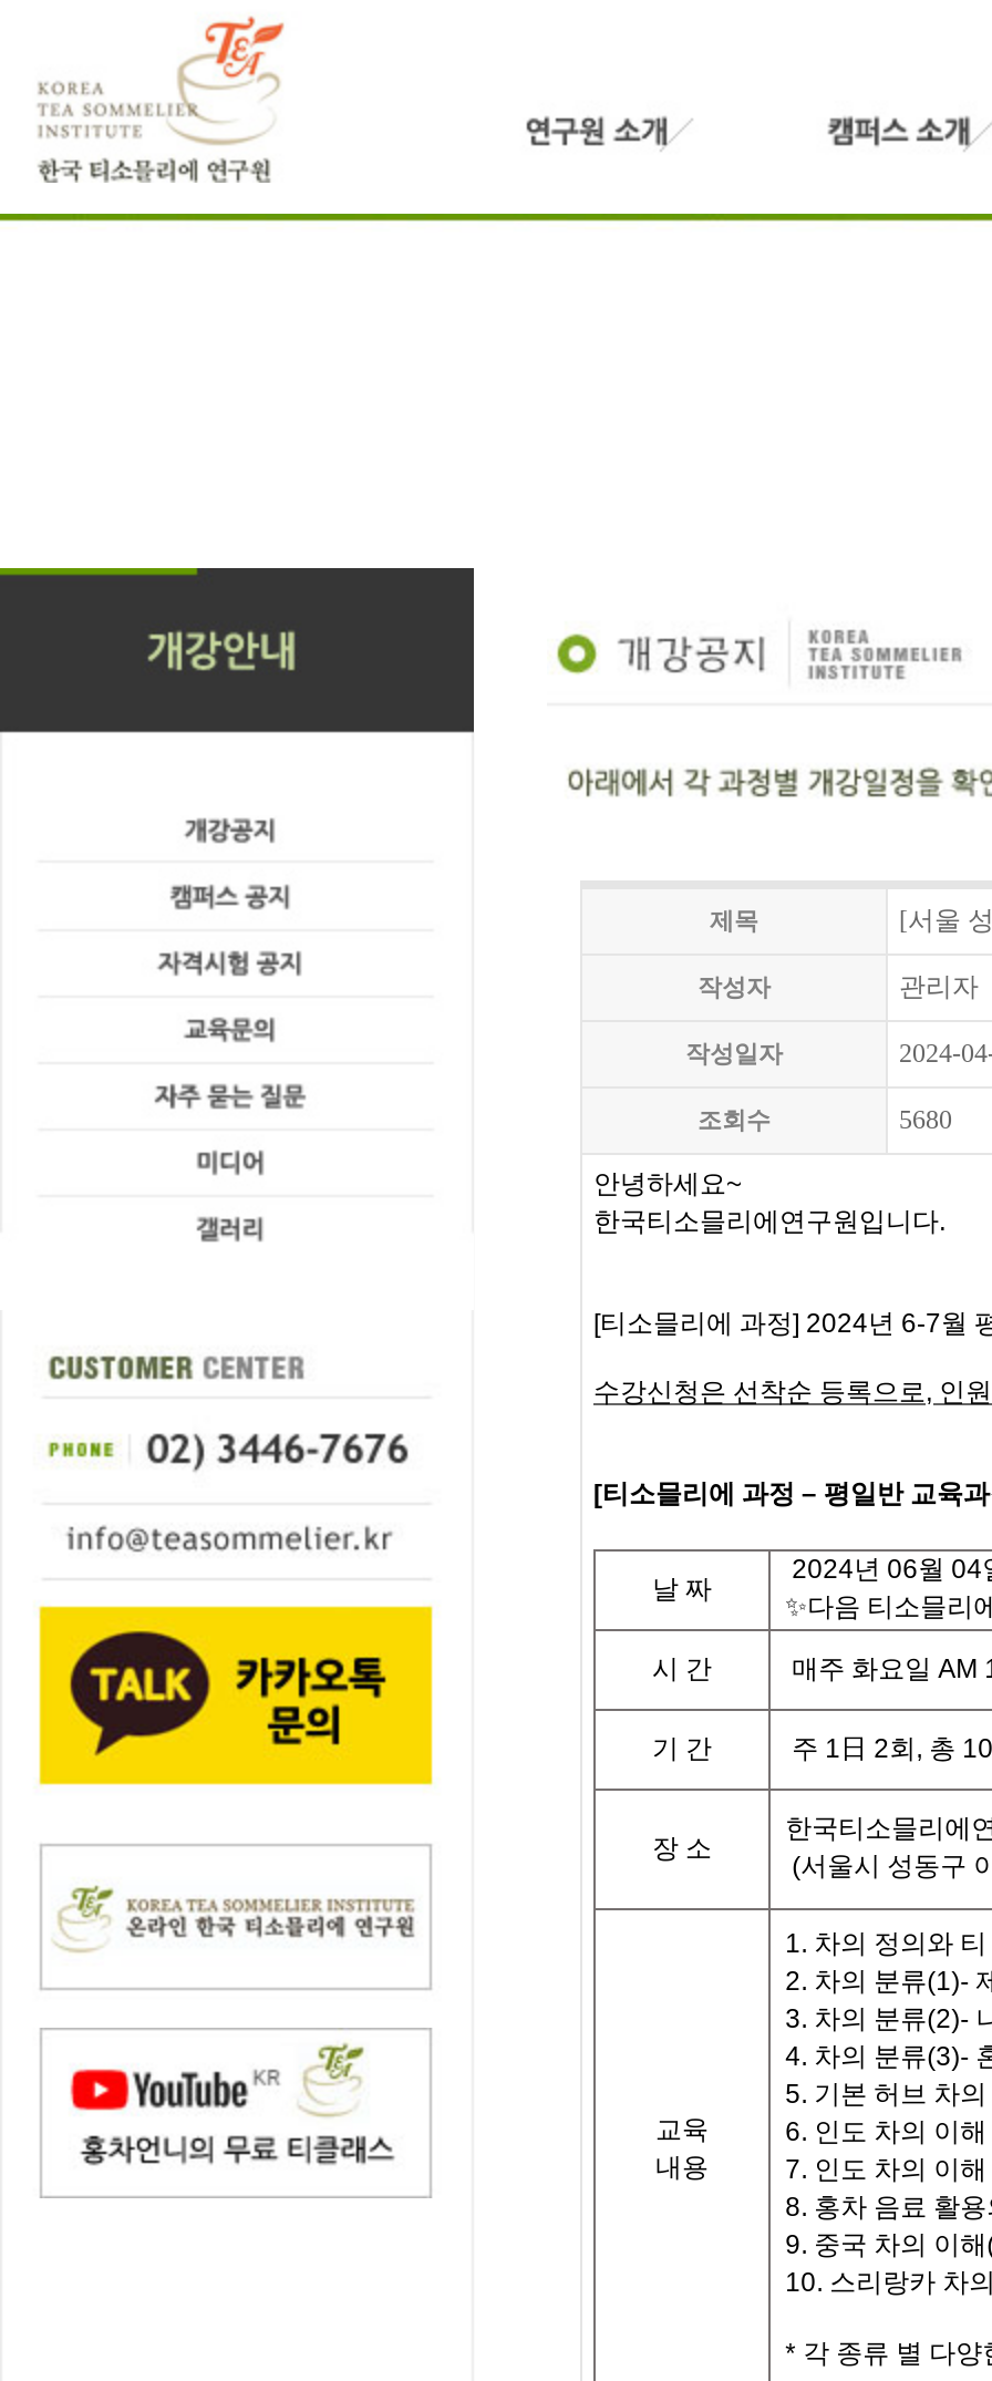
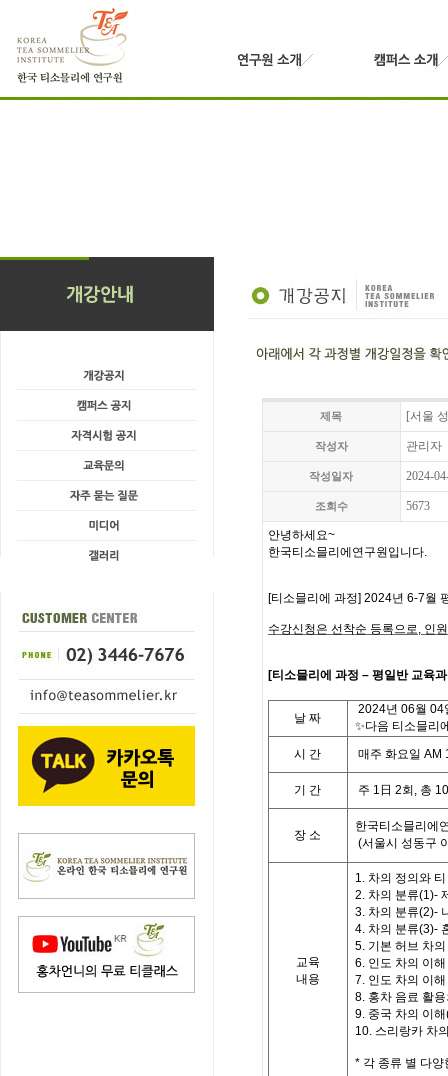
- 5680
+ 5673
